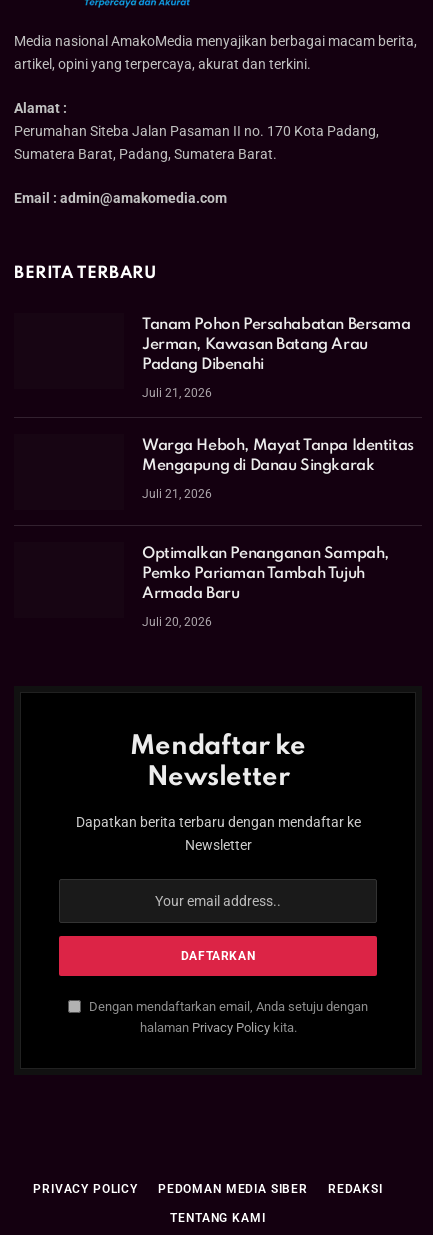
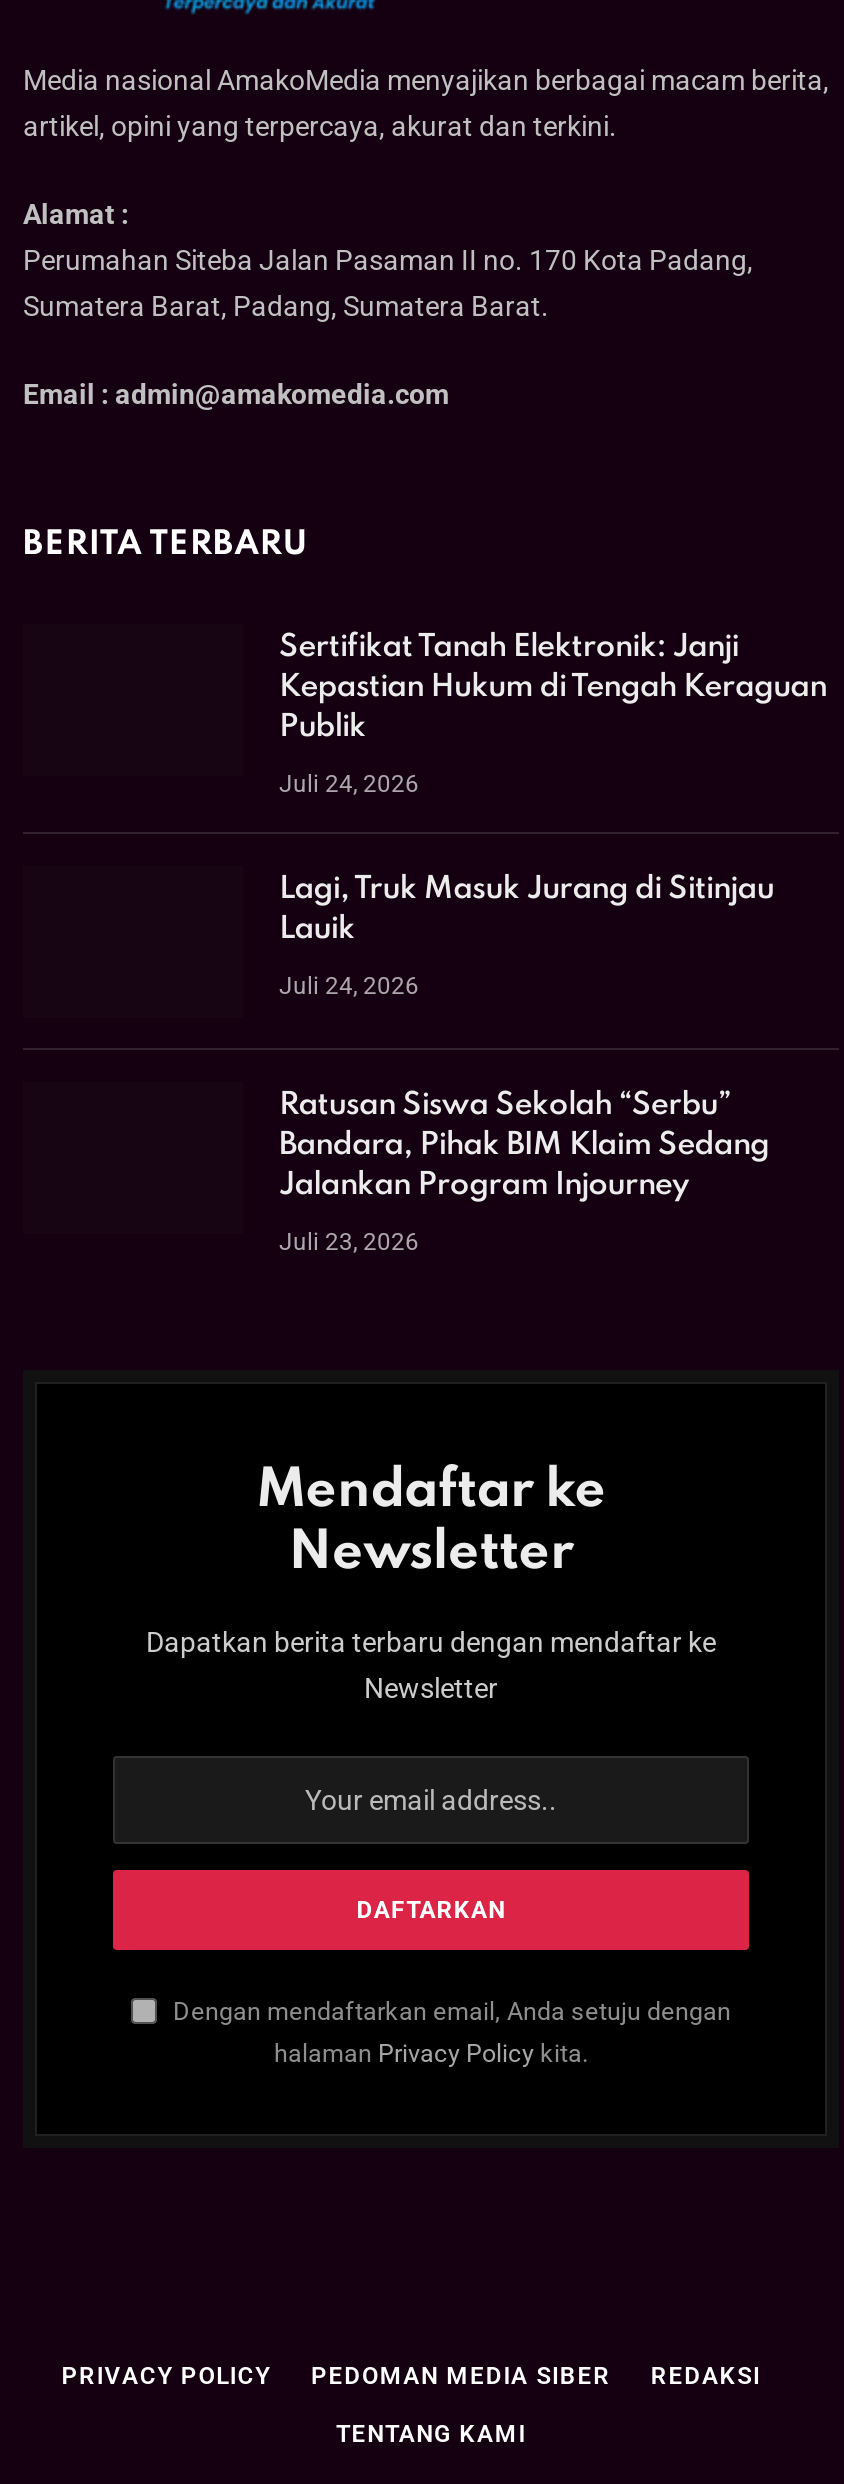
- Tanam Pohon Persahabatan Bersama
- Jerman, Kawasan Batang Arau
- Padang Dibenahi
+ Sertifikat Tanah Elektronik: Janji
+ Kepastian Hukum di Tengah Keraguan
+ Publik

- Juli 21, 2026
+ Juli 24, 2026

- Warga Heboh, Mayat Tanpa Identitas
- Mengapung di Danau Singkarak
+ Lagi, Truk Masuk Jurang di Sitinjau
+ Lauik

- Juli 21, 2026
+ Juli 24, 2026

- Optimalkan Penanganan Sampah,
- Pemko Pariaman Tambah Tujuh
- Armada Baru
+ Ratusan Siswa Sekolah “Serbu”
+ Bandara, Pihak BIM Klaim Sedang
+ Jalankan Program Injourney

- Juli 20, 2026
+ Juli 23, 2026
